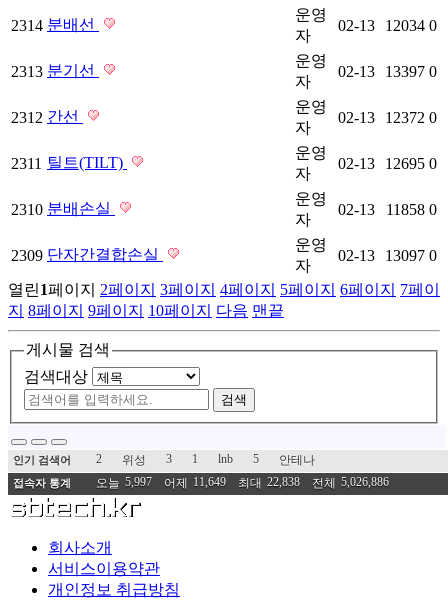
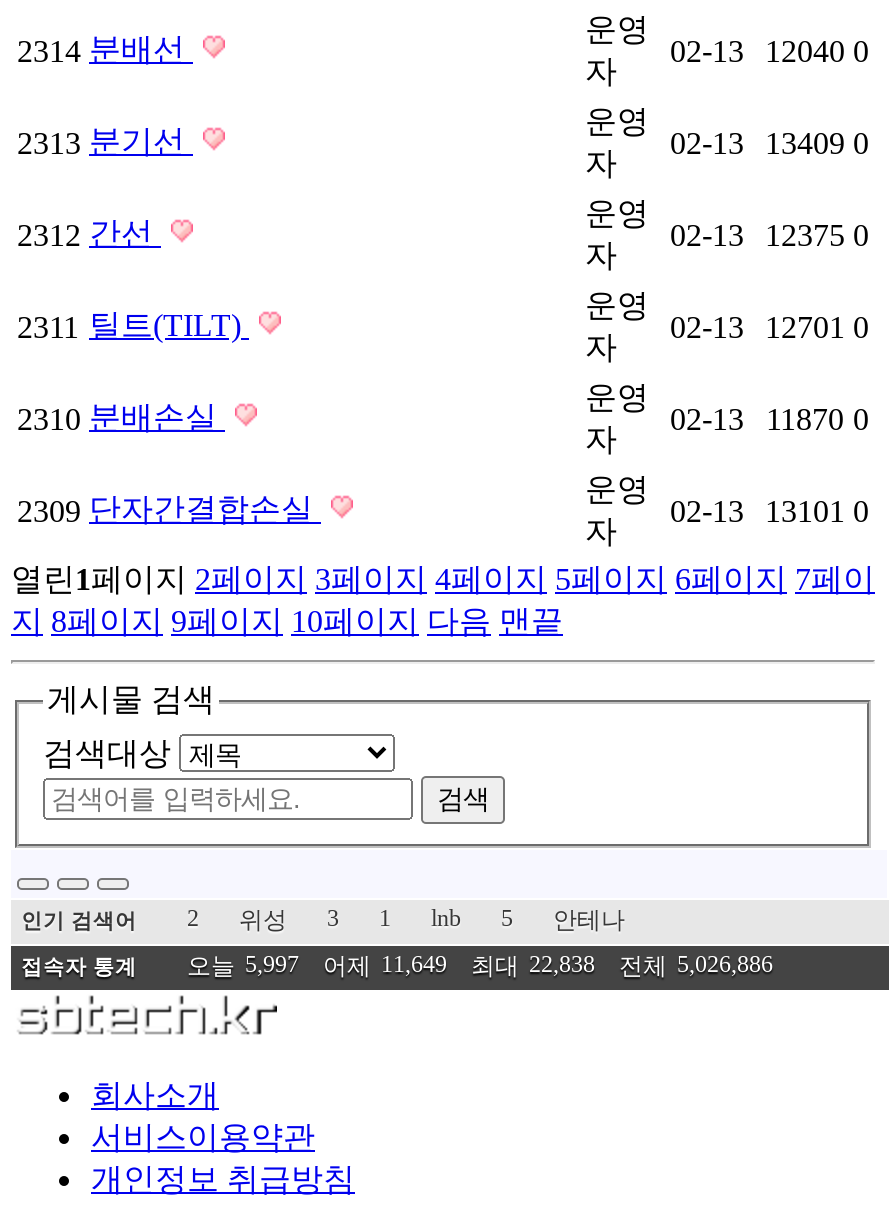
- 02-13 12034 0
+ 02-13 12040 0

- 02-13 13397 0
+ 02-13 13409 0

- 02-13 12372 0
+ 02-13 12375 0

- 02-13 12695 0
+ 02-13 12701 0

- 02-13 11858 0
+ 02-13 11870 0

- 02-13 13097 0
+ 02-13 13101 0
